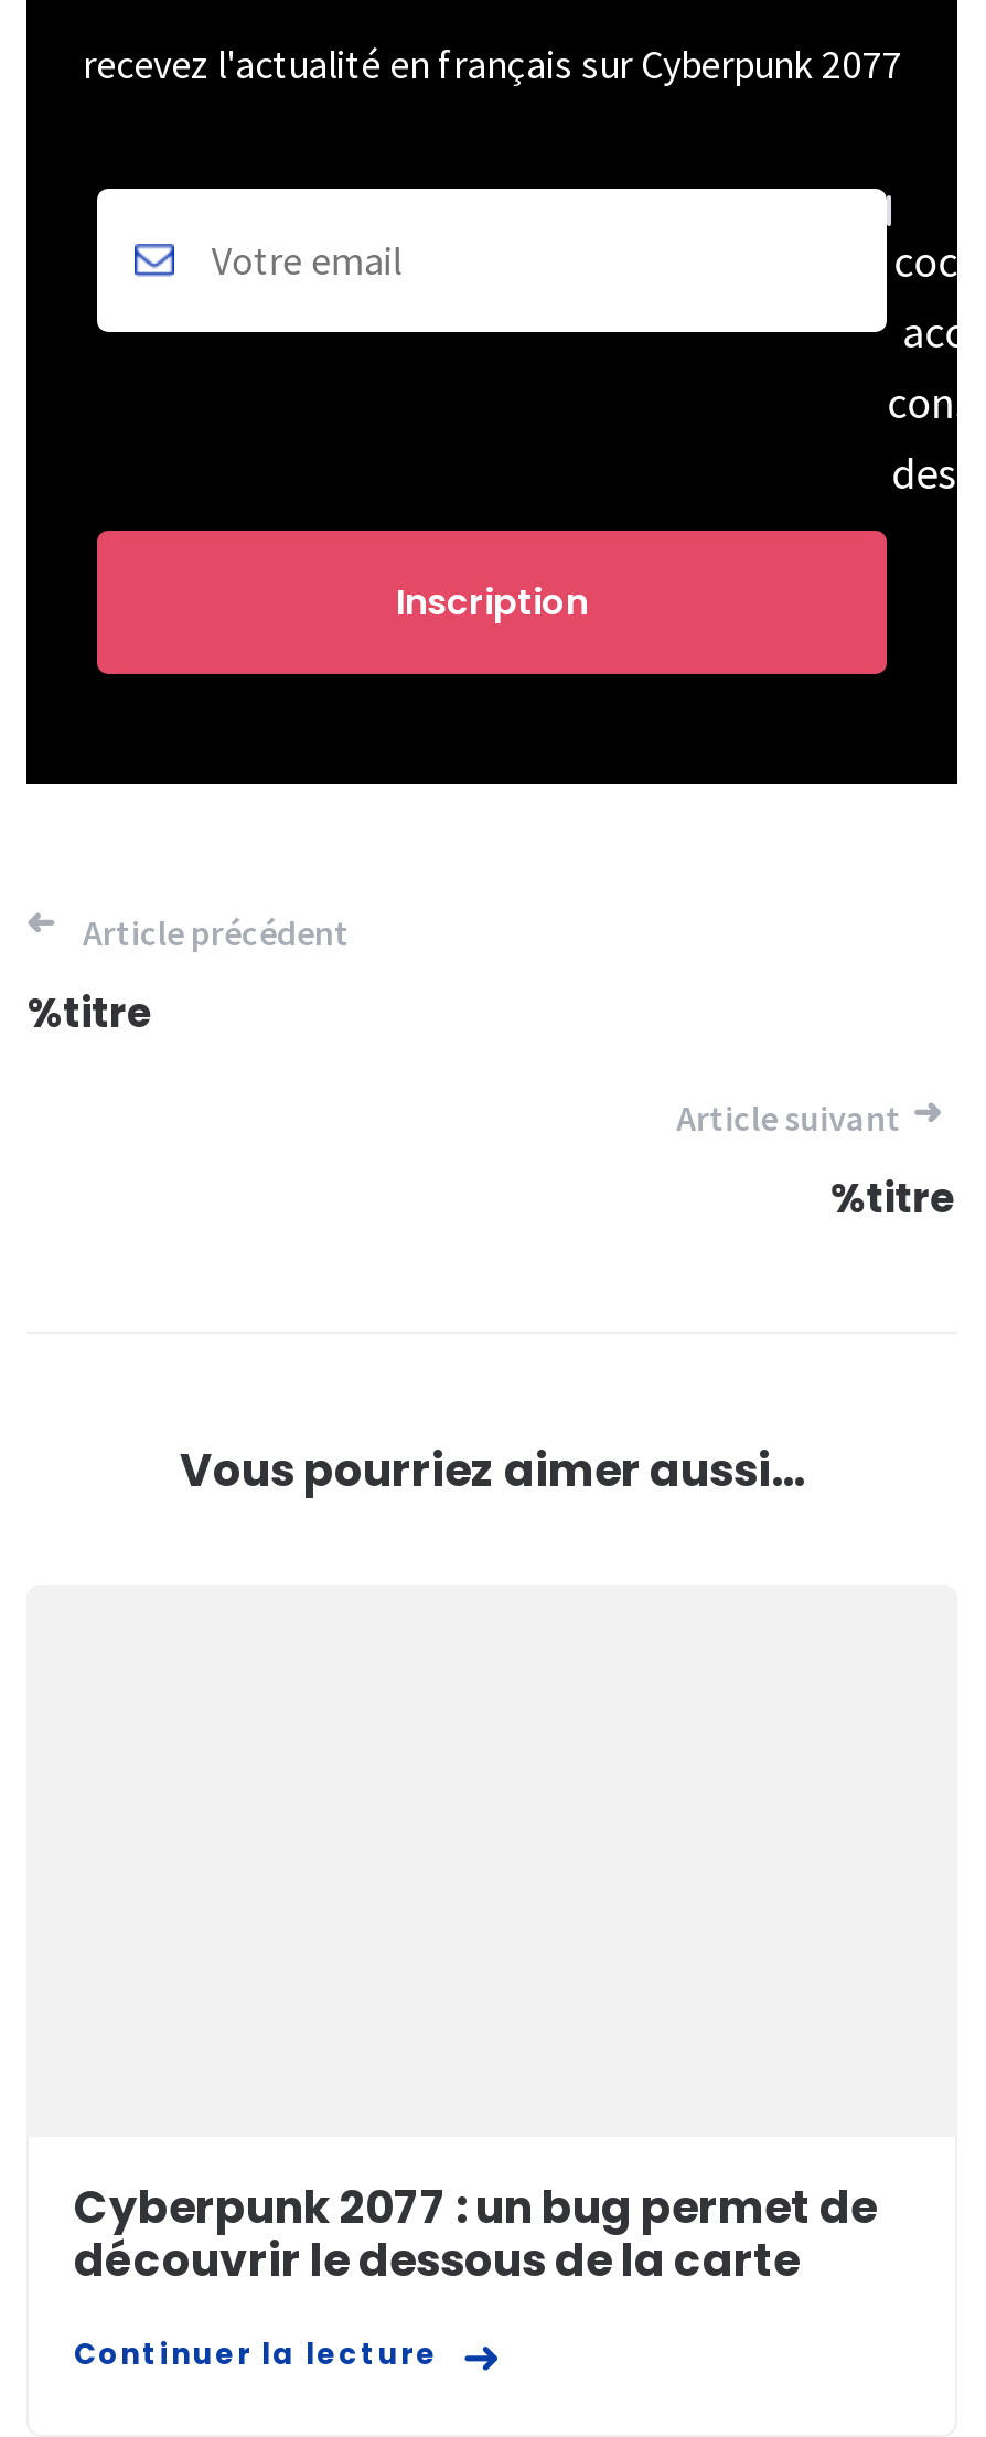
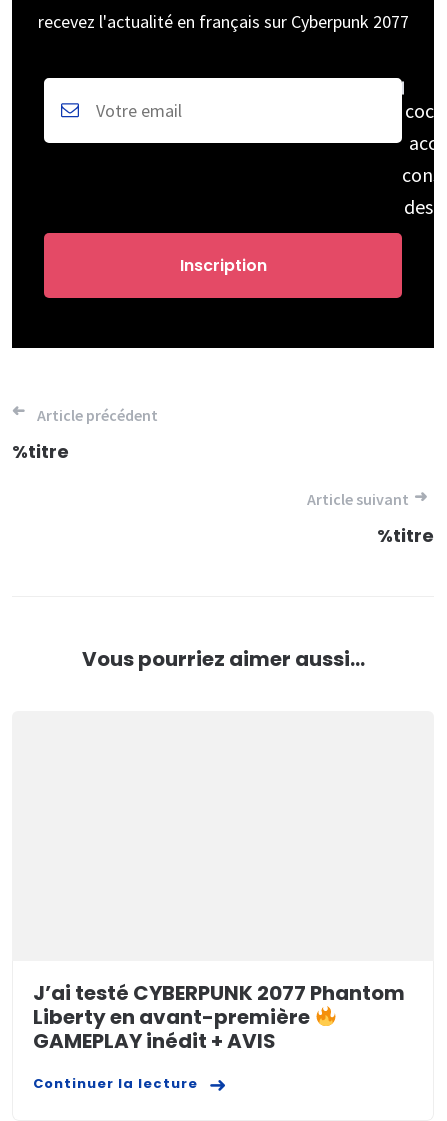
- Cyberpunk 2077 : un bug permet de
- découvrir le dessous de la carte
+ J’ai testé CYBERPUNK 2077 Phantom
+ Liberty en avant-première
+ GAMEPLAY inédit + AVIS
